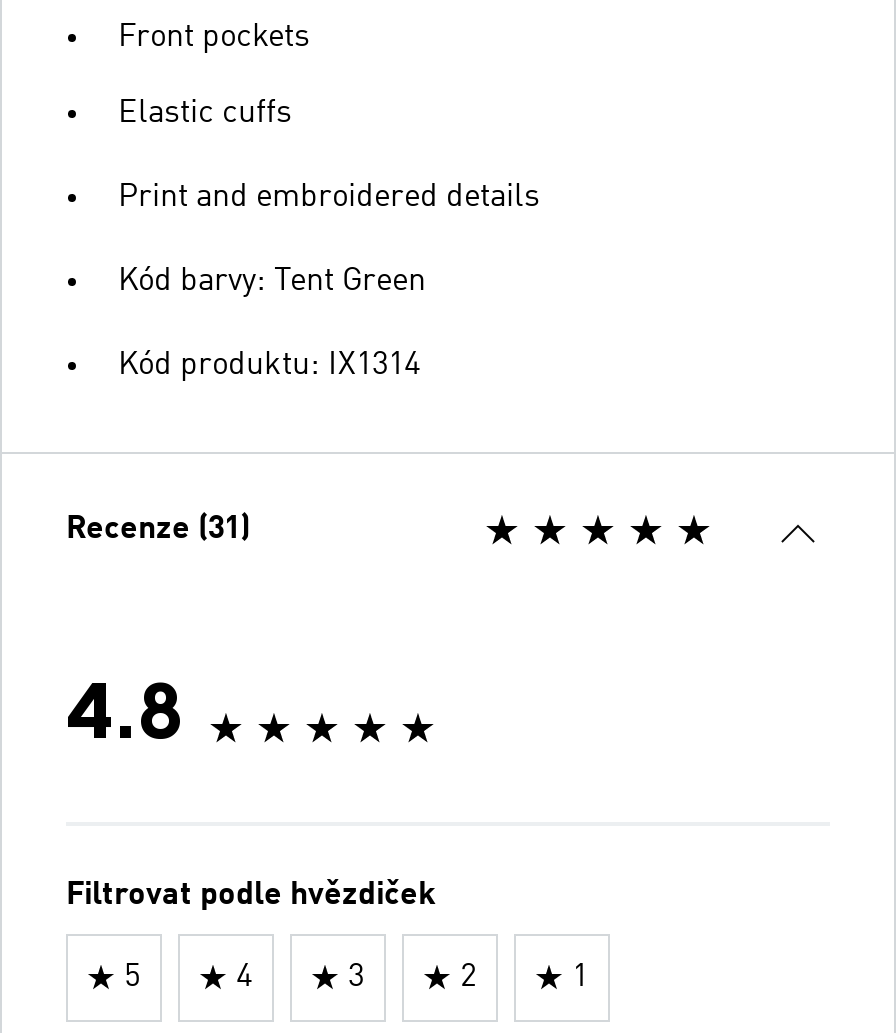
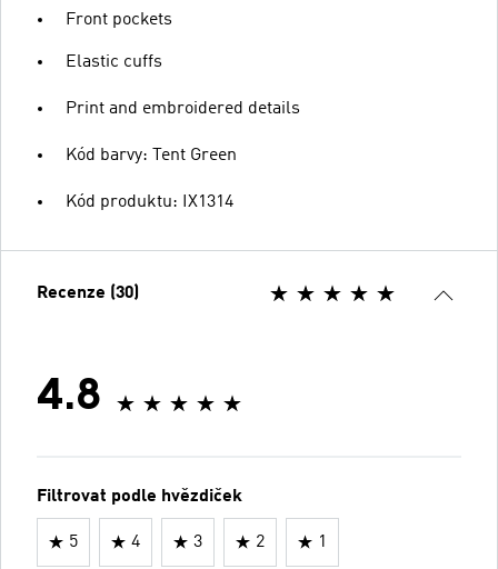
- Recenze (31)
+ Recenze (30)
